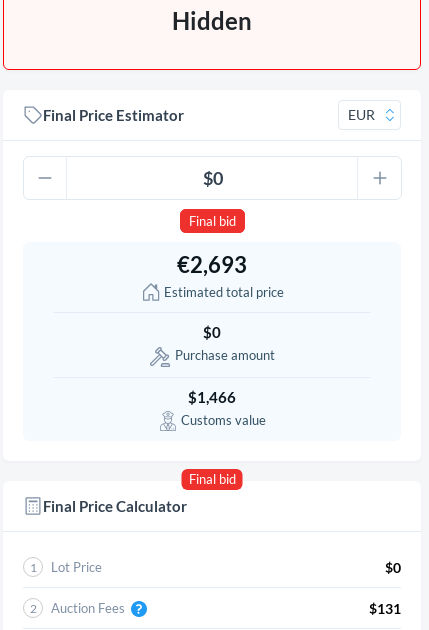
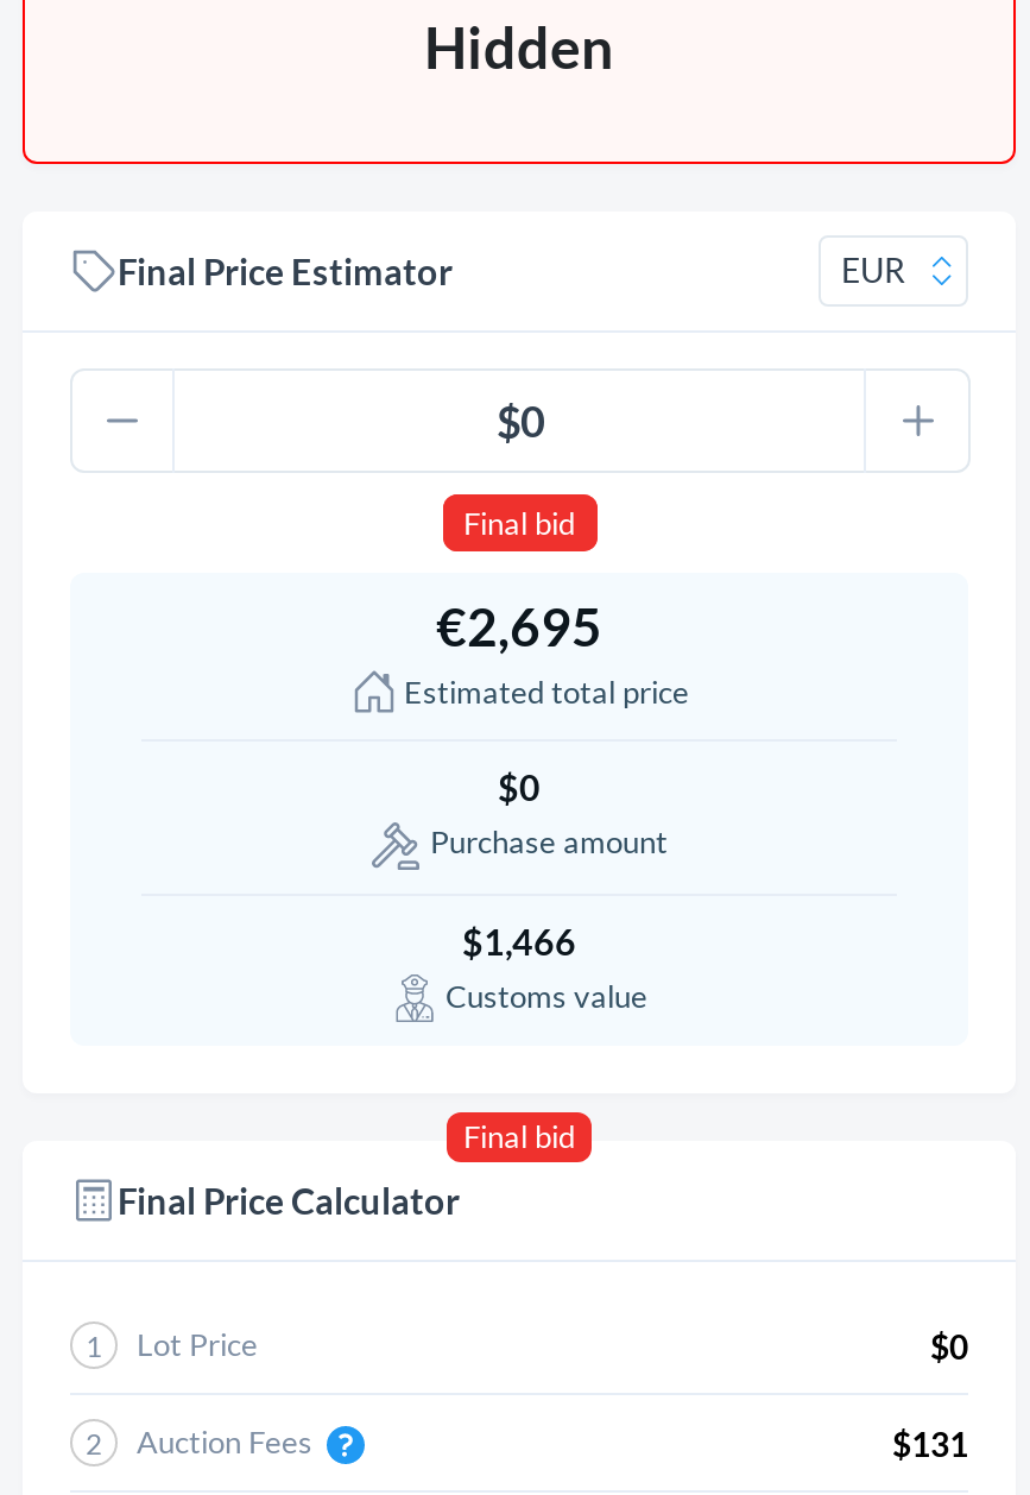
- €2,693
+ €2,695
